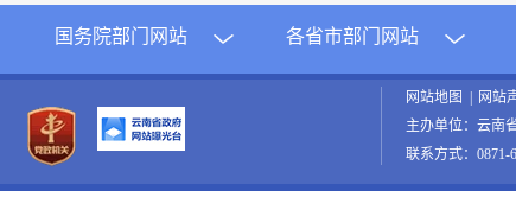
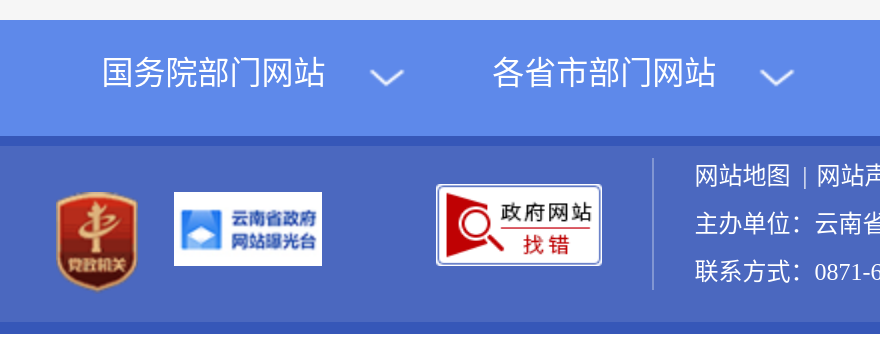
+ [image]
